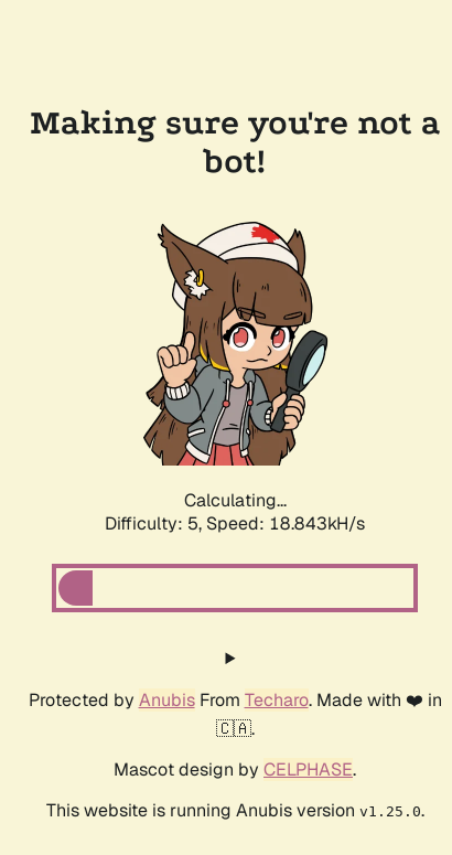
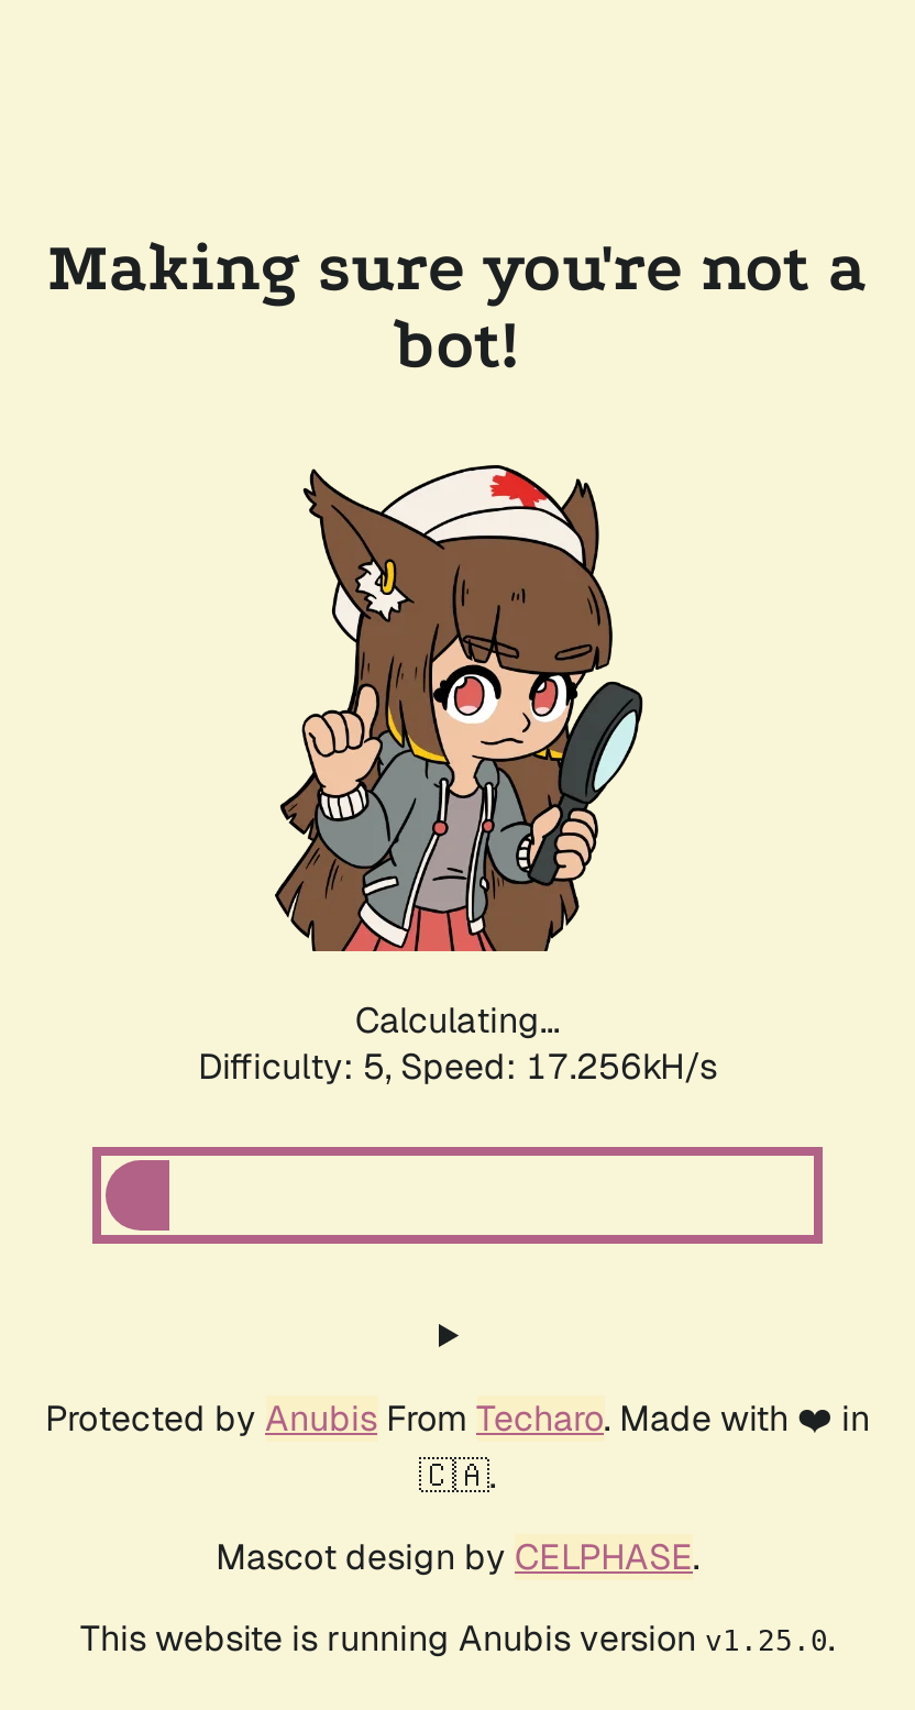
- Difficulty: 5, Speed: 18.843kH/s
+ Difficulty: 5, Speed: 17.256kH/s
